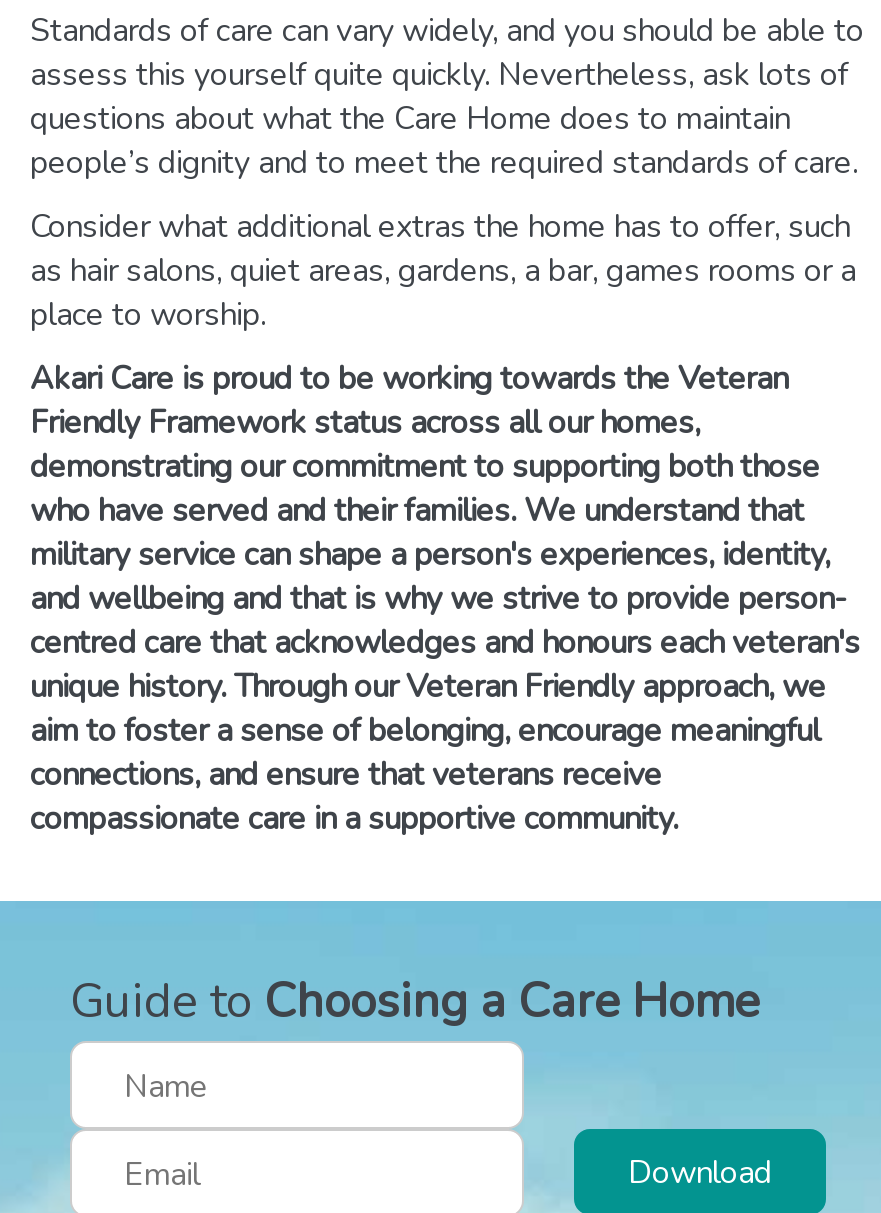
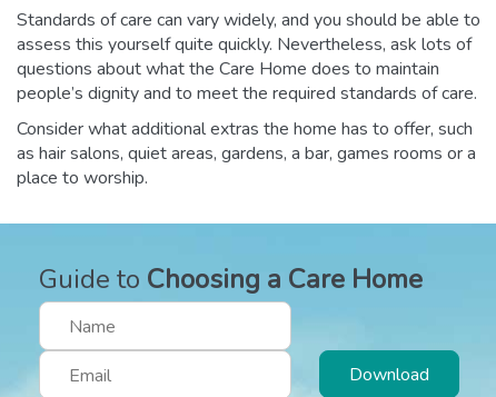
- Akari Care is proud to be working towards the Veteran
- Friendly Framework status across all our homes,
- demonstrating our commitment to supporting both those
- who have served and their families. We understand that
- military service can shape a person's experiences, identity,
- and wellbeing and that is why we strive to provide person-
- centred care that acknowledges and honours each veteran's
- unique history. Through our Veteran Friendly approach, we
- aim to foster a sense of belonging, encourage meaningful
- connections, and ensure that veterans receive
- compassionate care in a supportive community.
